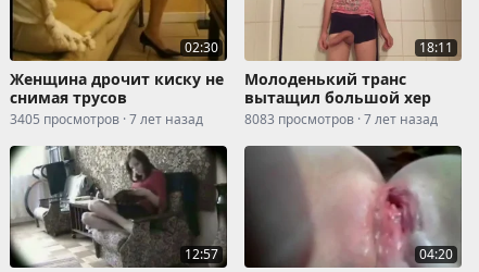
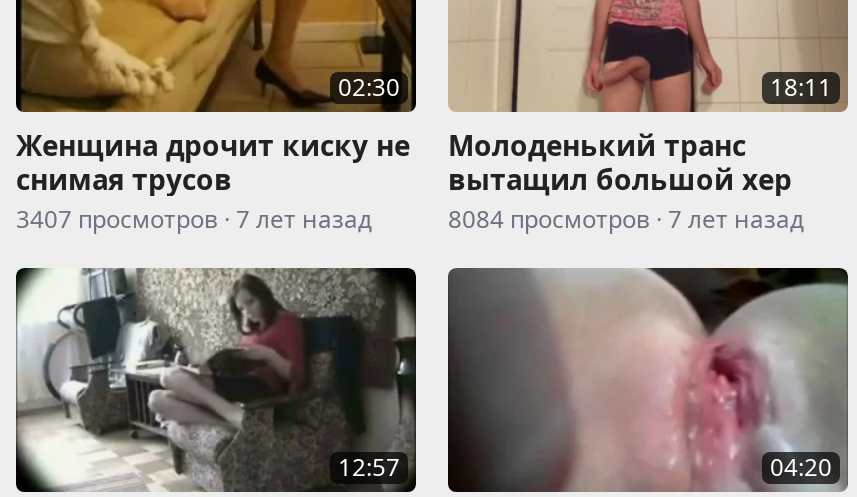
- 3405 просмотров · 7 лет назад
+ 3407 просмотров · 7 лет назад

- 8083 просмотров · 7 лет назад
+ 8084 просмотров · 7 лет назад
